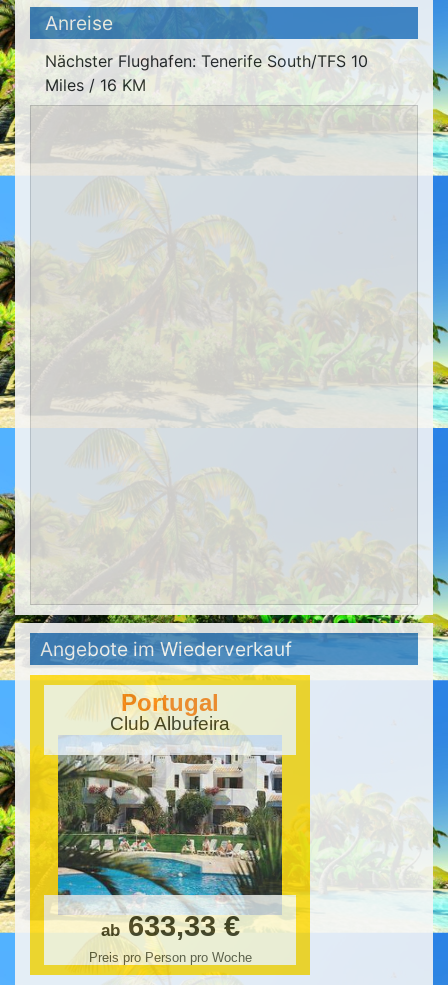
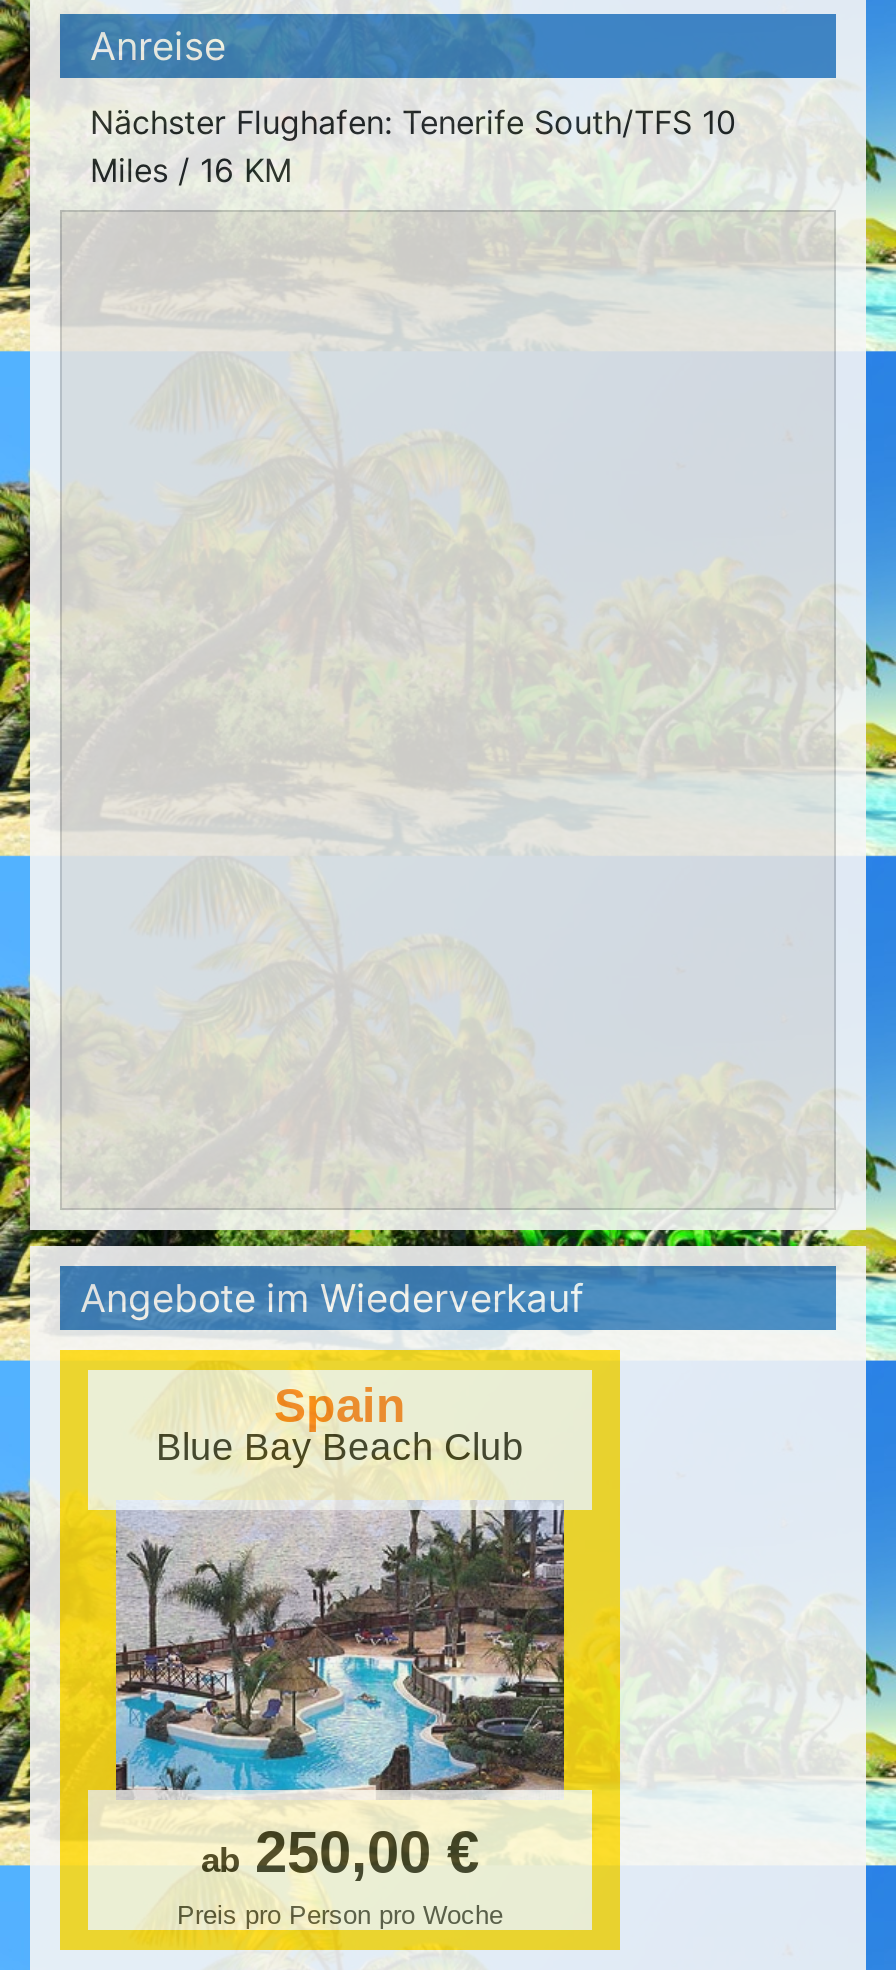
- Portugal
- Club Albufeira
+ Spain
+ Blue Bay Beach Club

- [image]
- ab 633,33 €
+ [image]
+ ab 250,00 €
